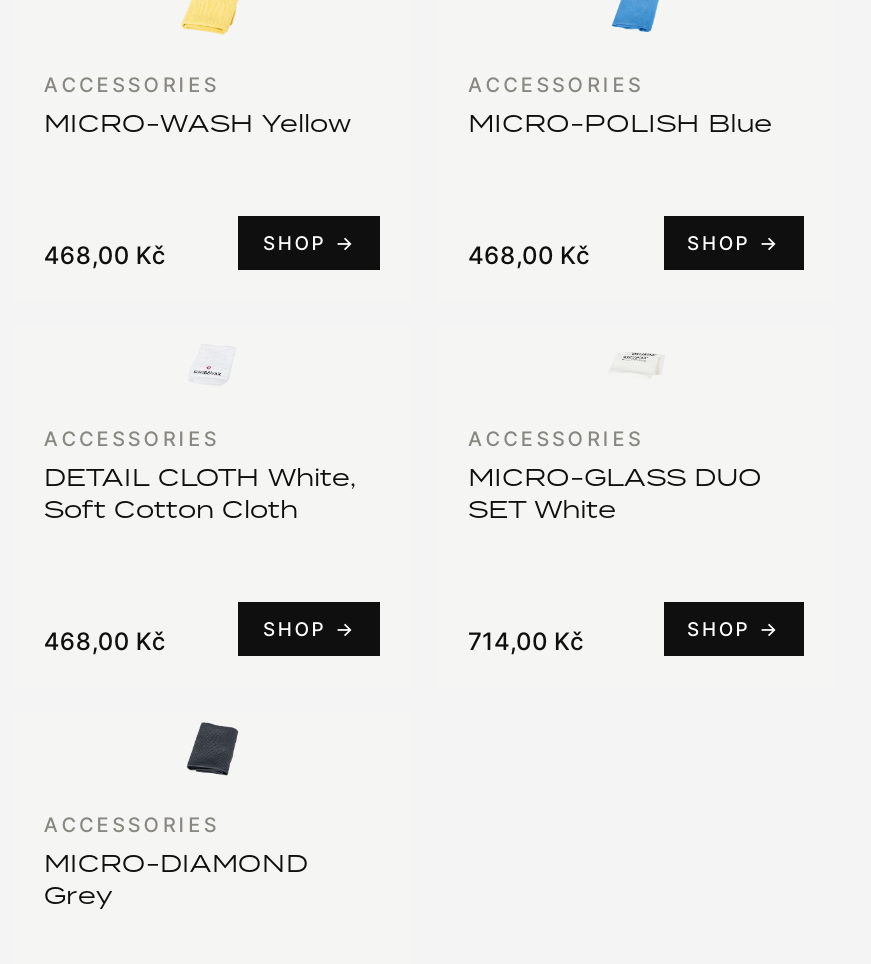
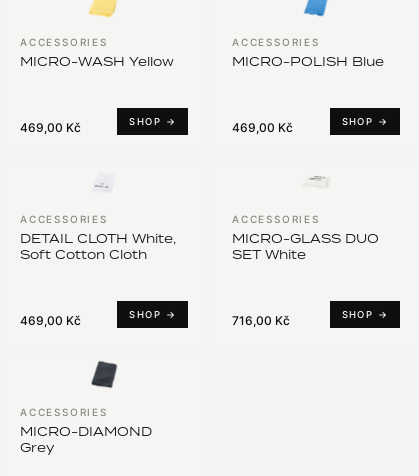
- 468,00 Kč
+ 469,00 Kč

- 468,00 Kč
+ 469,00 Kč

- 468,00 Kč
+ 469,00 Kč

- 714,00 Kč
+ 716,00 Kč
